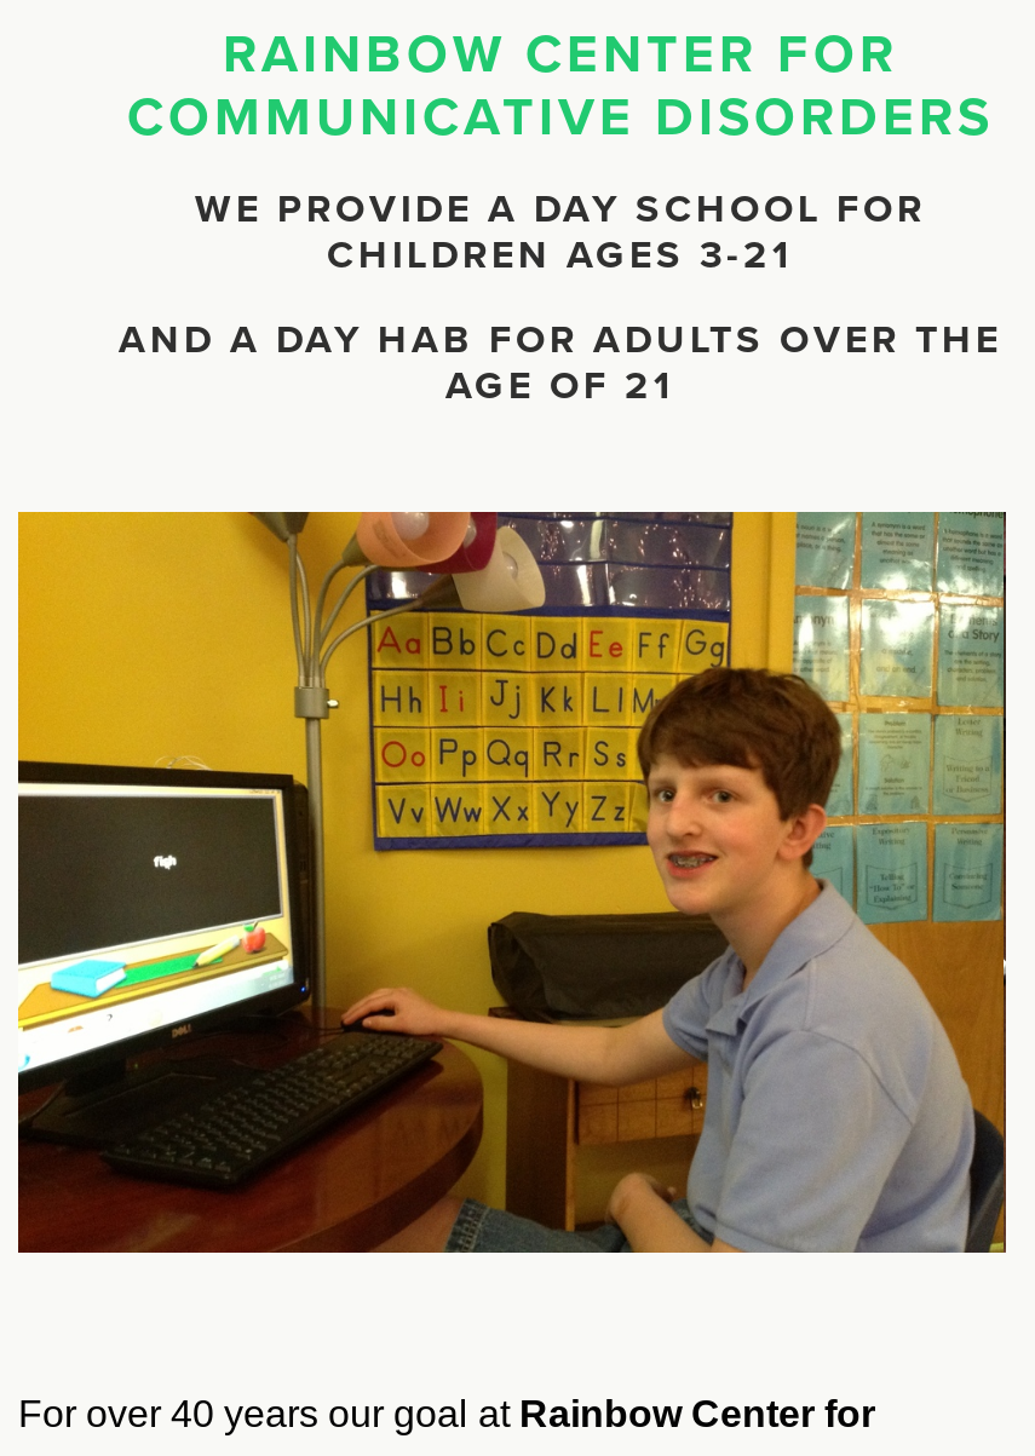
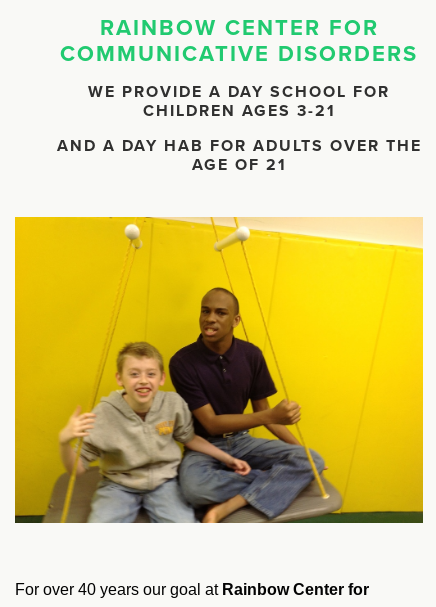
- [image]
+ [image]
